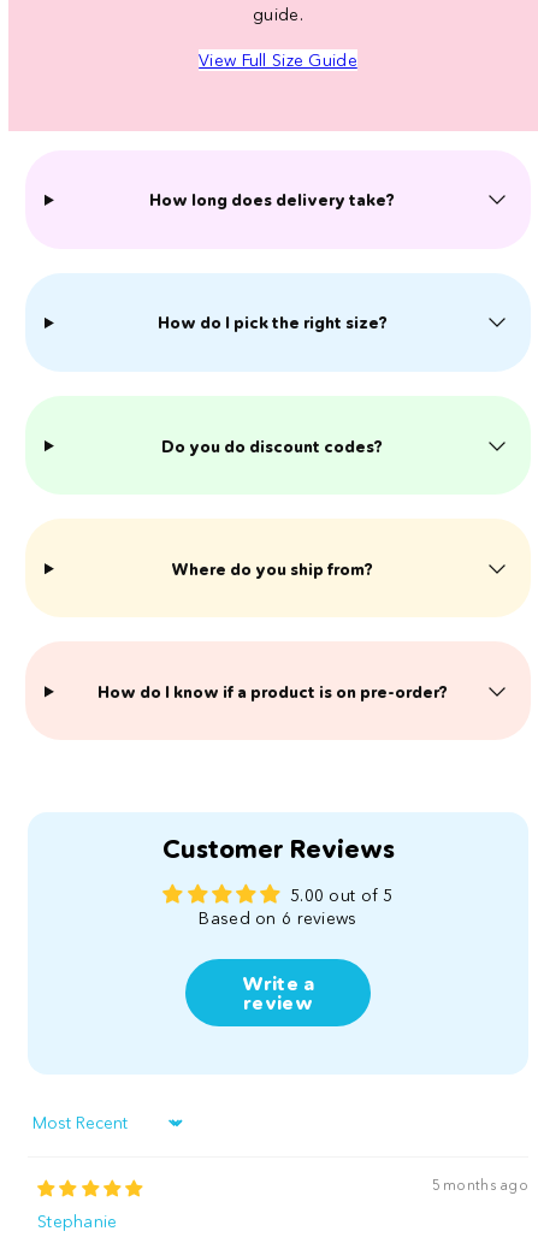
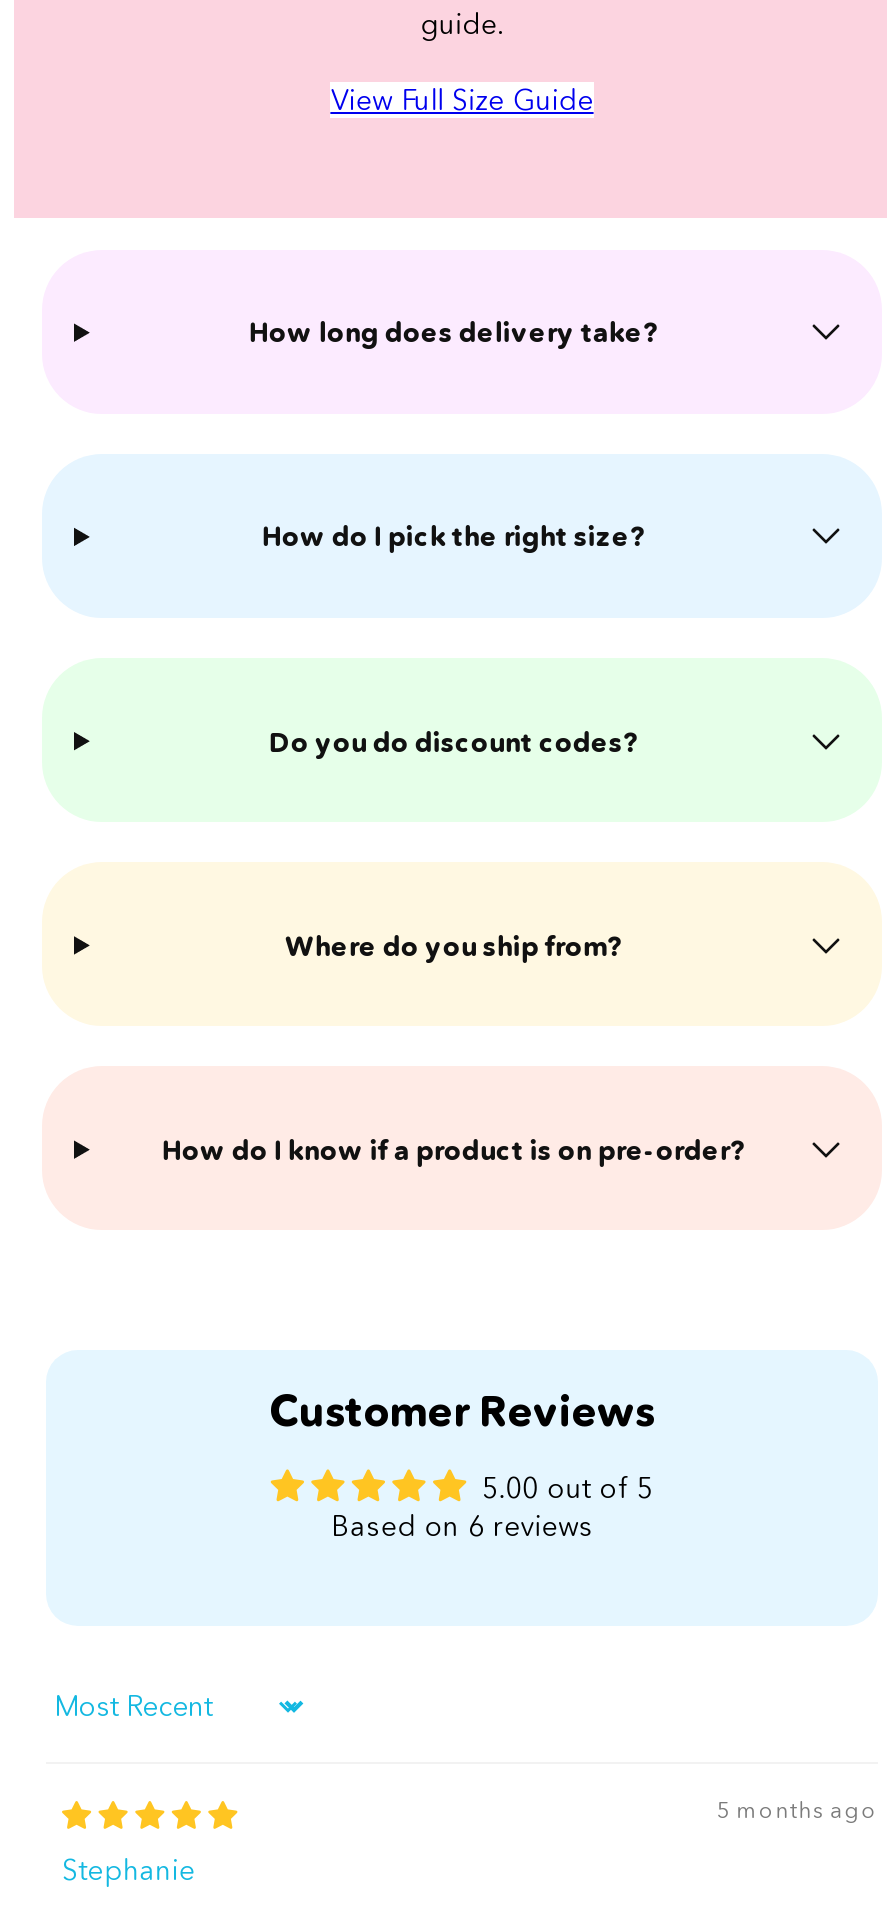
- Write a
- review
